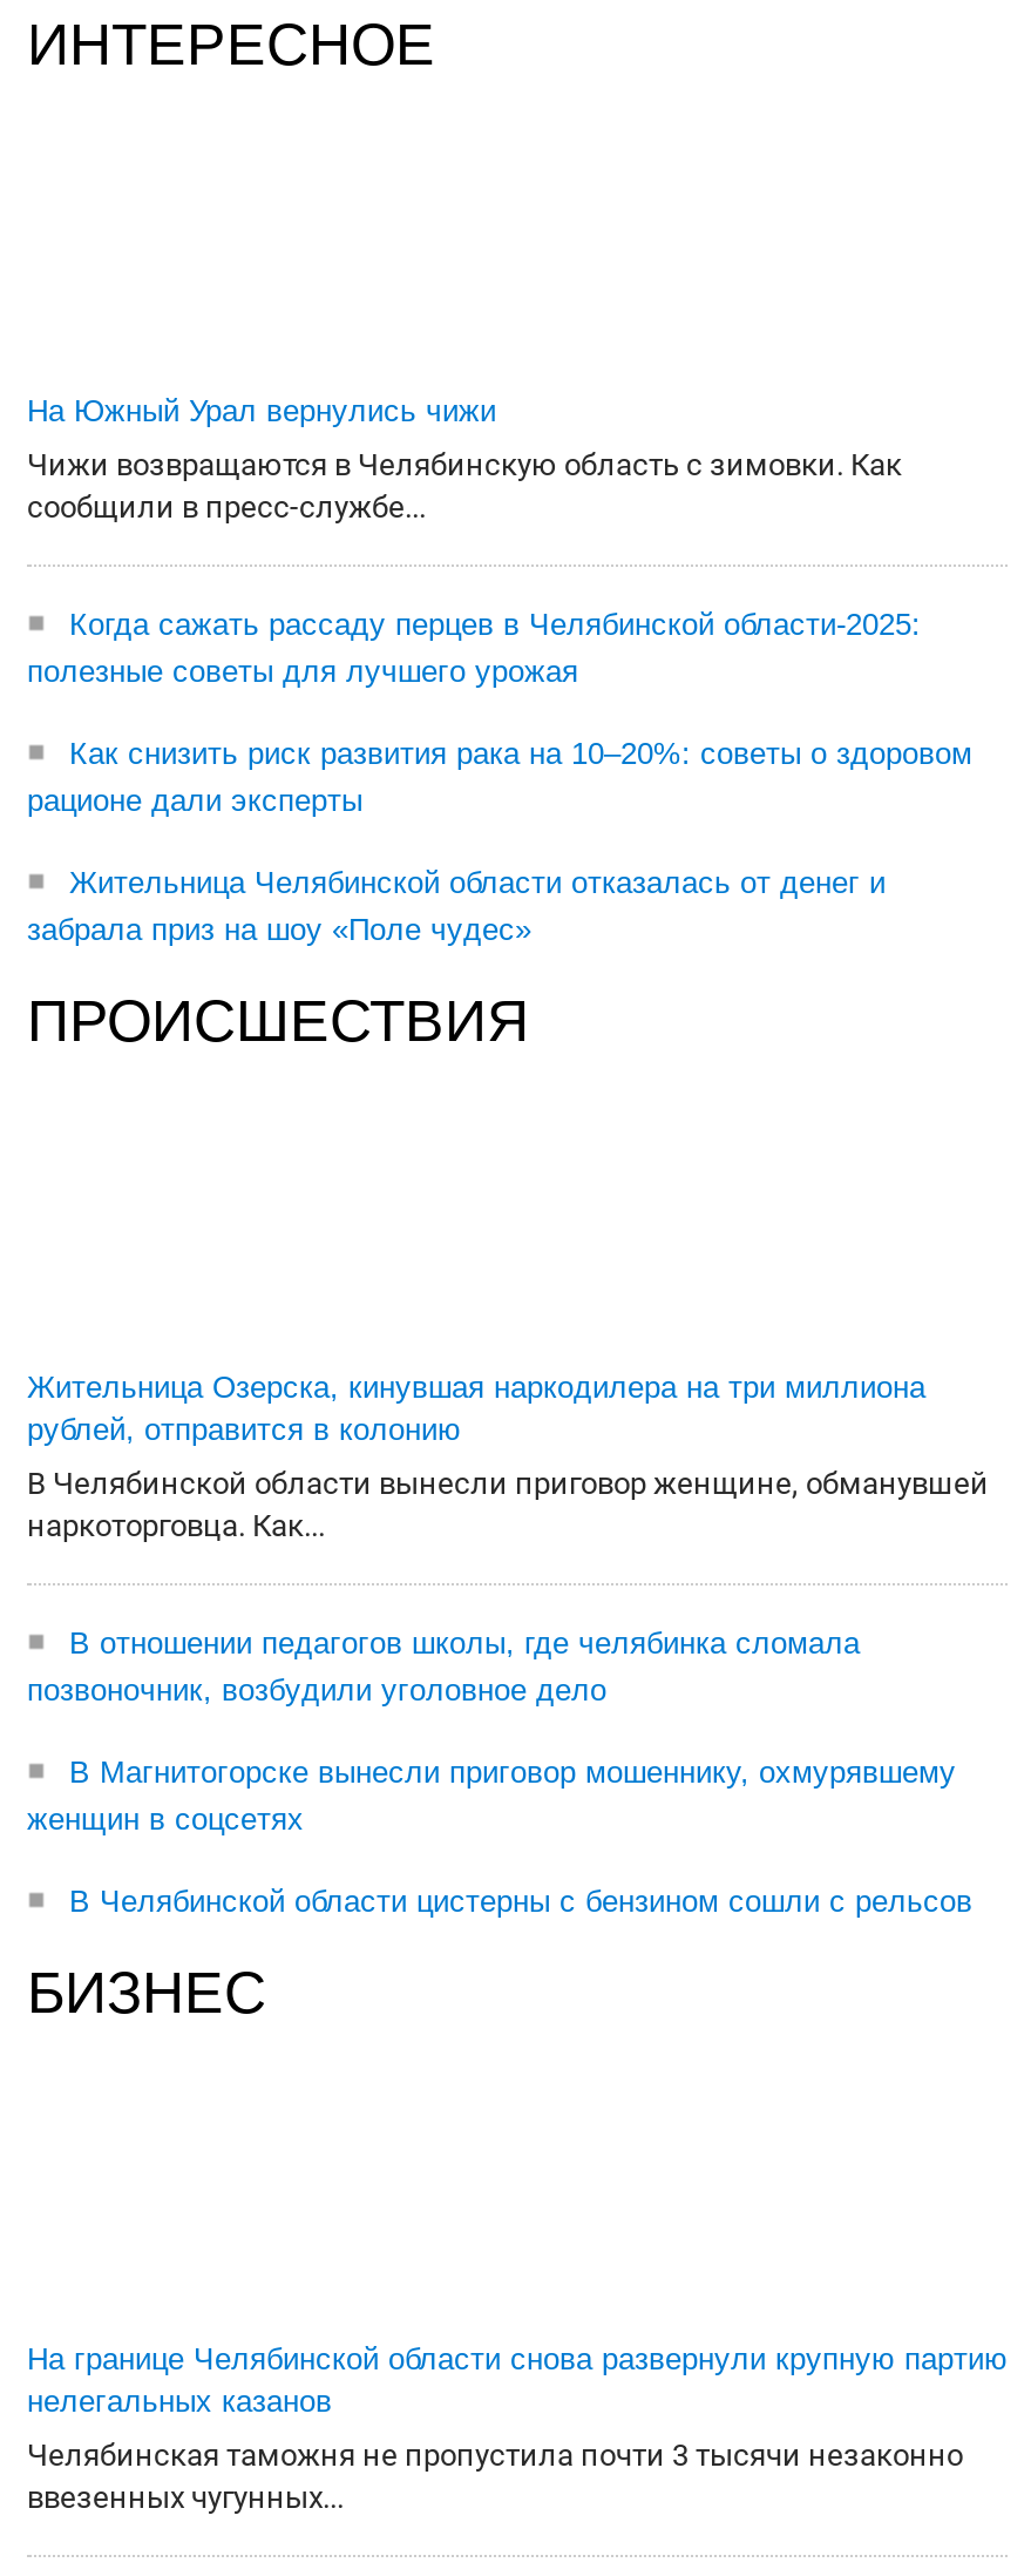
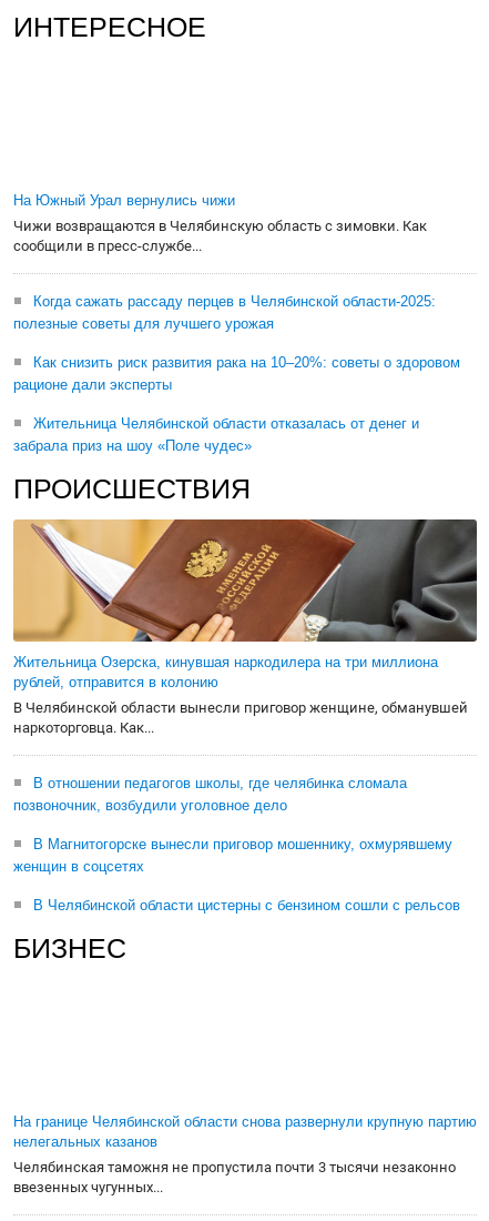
+ [image]
